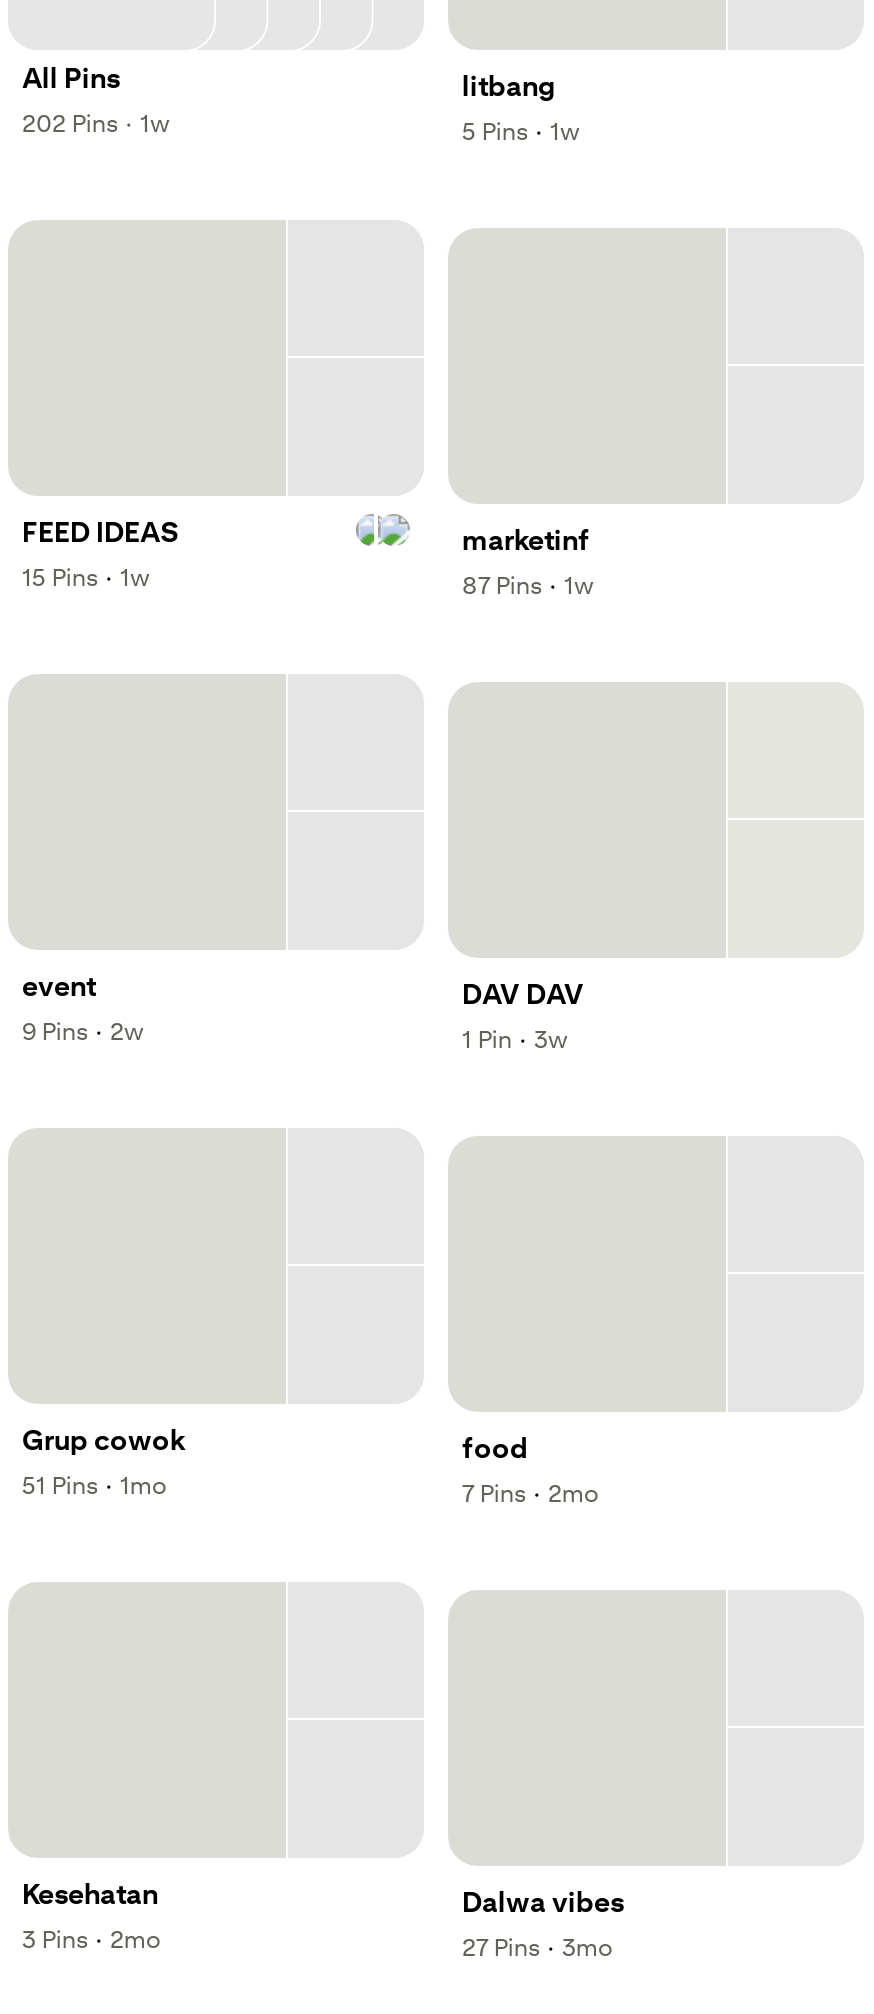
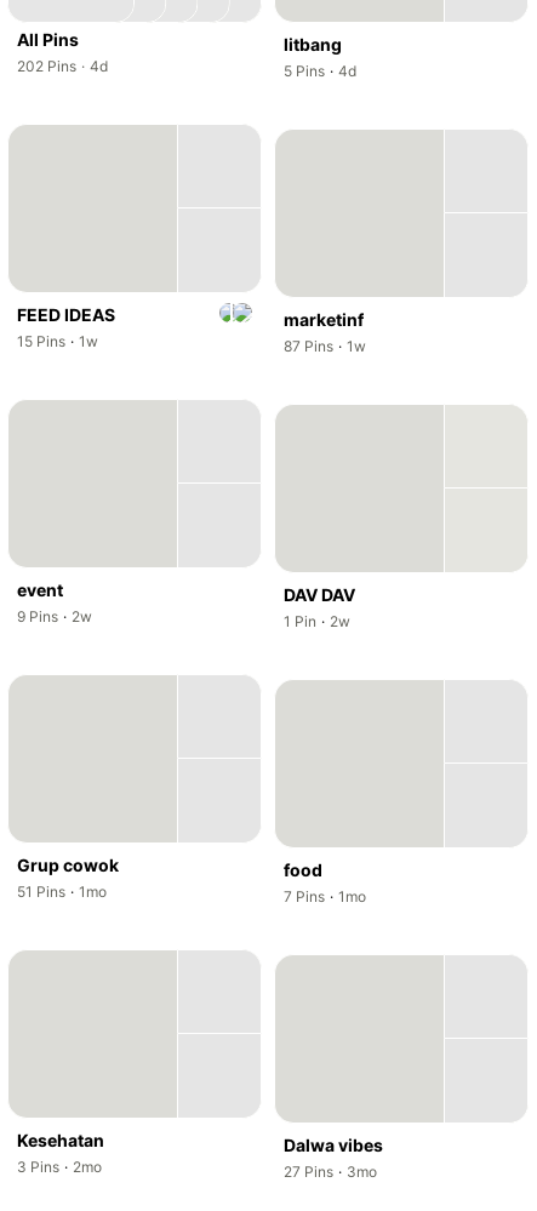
- ,202 Pins · , 1w
+ ,202 Pins · , 4d

- ,5 Pins · , 1w
+ ,5 Pins · , 4d

- ,1 Pin · , 3w
+ ,1 Pin · , 2w

- ,7 Pins · , 2mo
+ ,7 Pins · , 1mo
